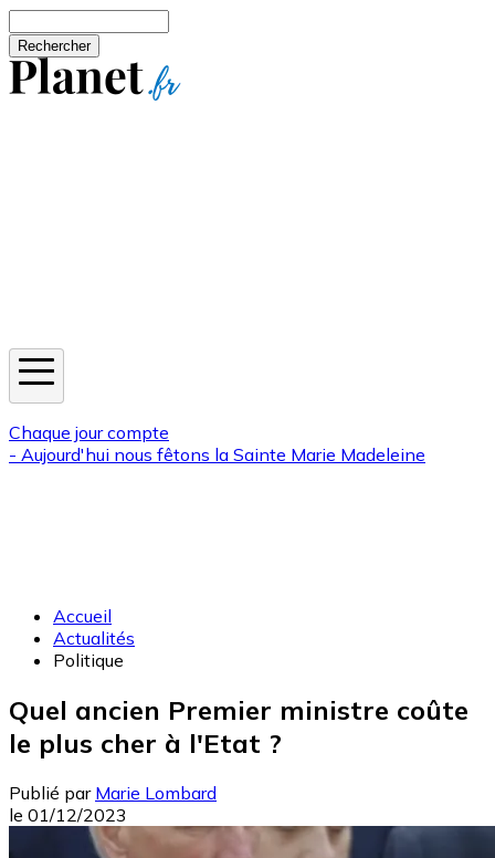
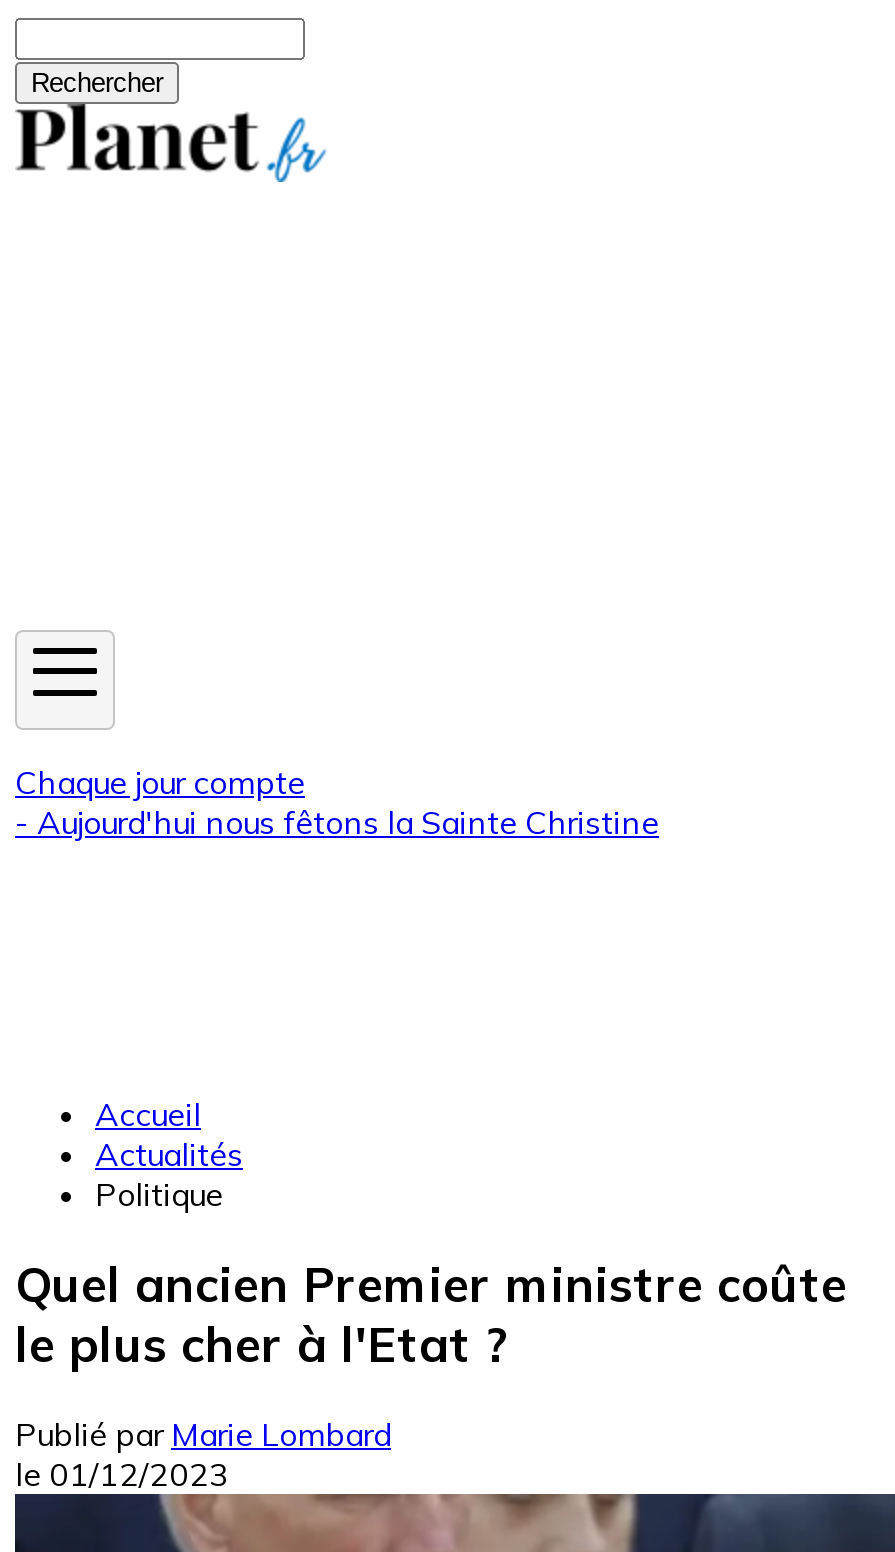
- - Aujourd'hui nous fêtons la Sainte Marie Madeleine
+ - Aujourd'hui nous fêtons la Sainte Christine
